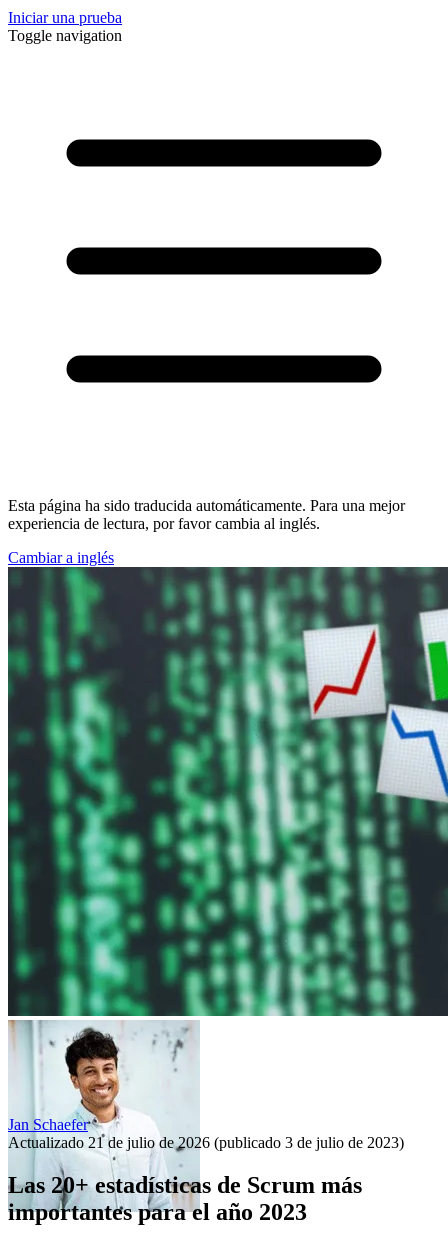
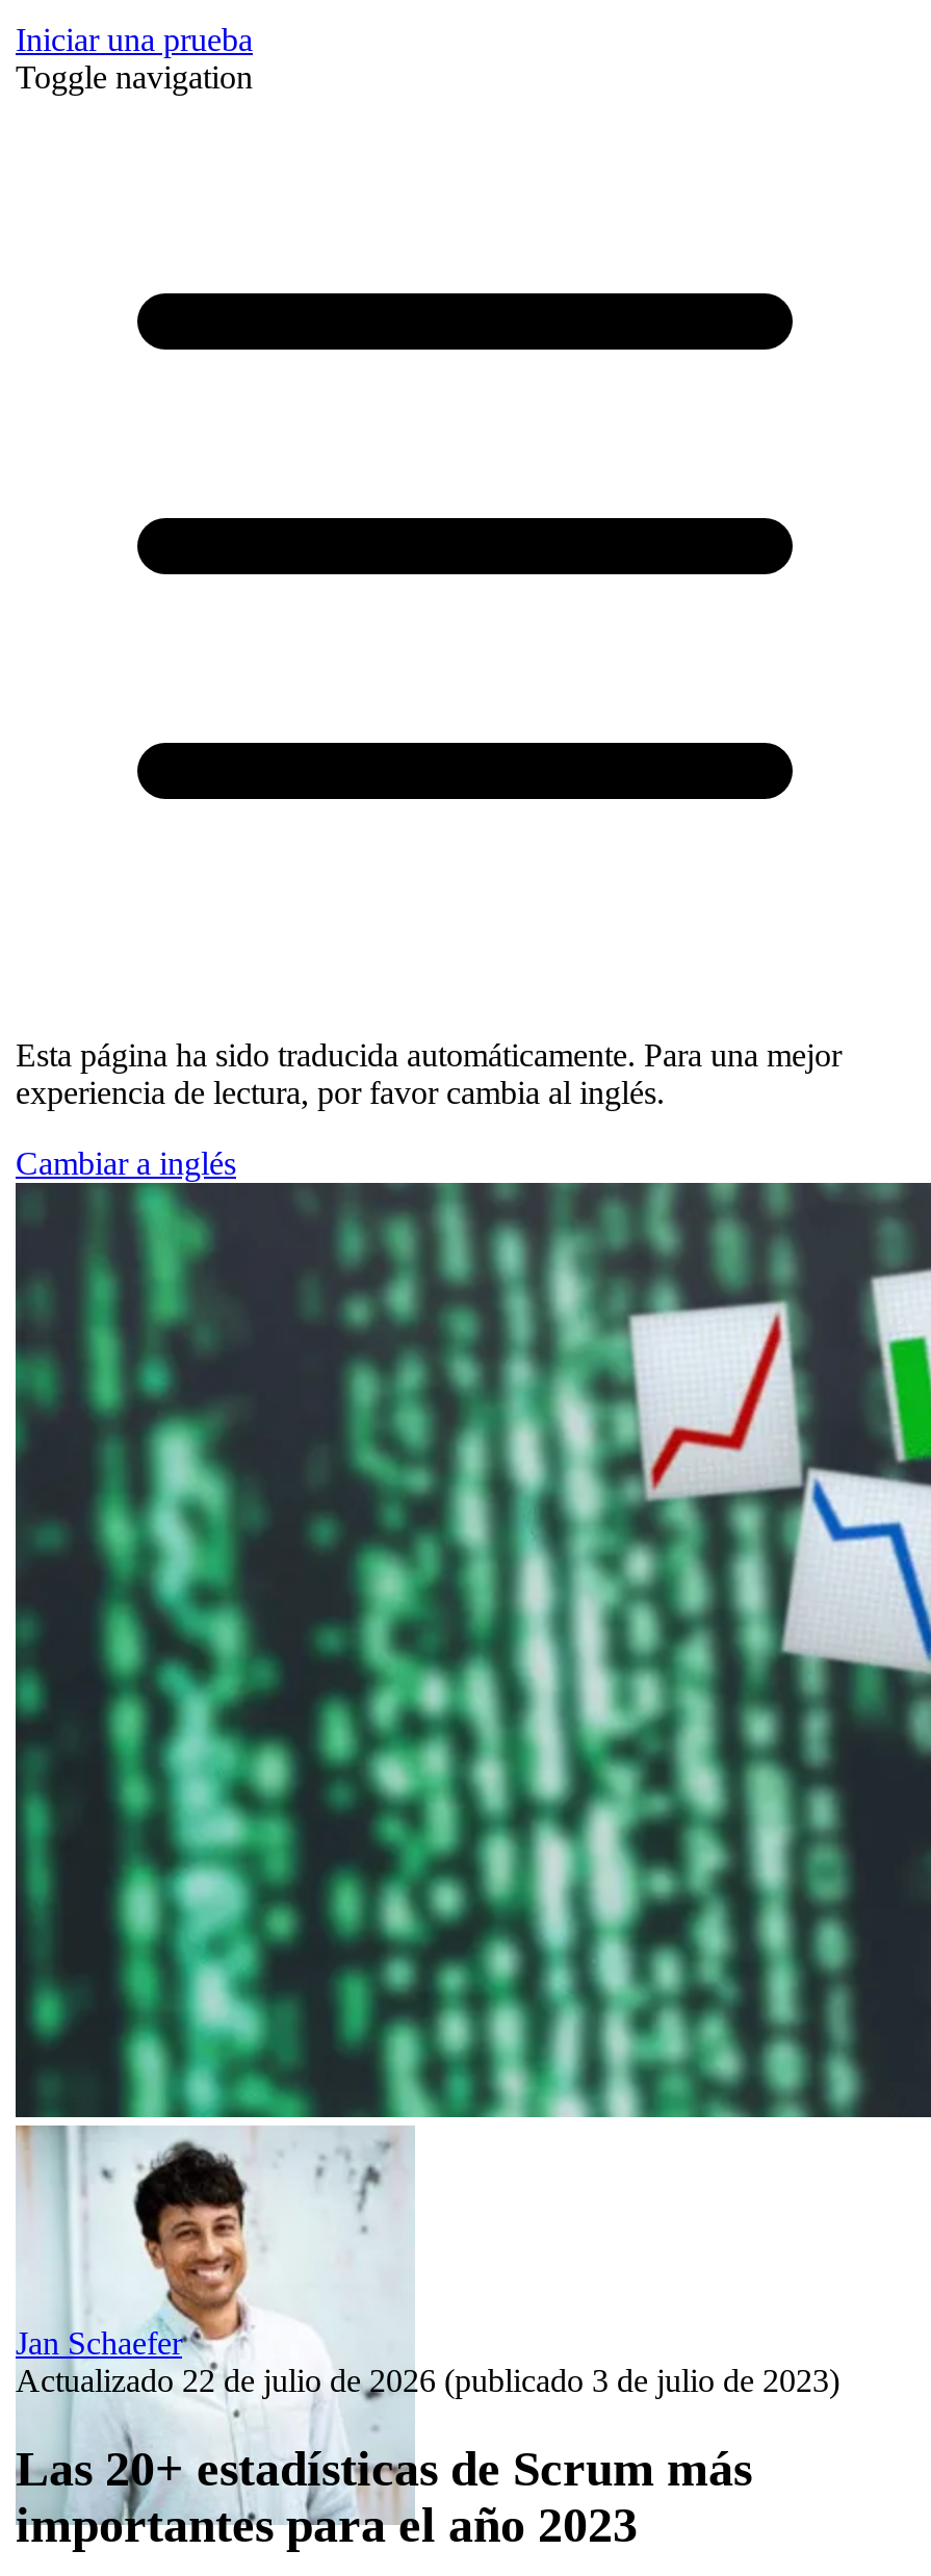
- Actualizado 21 de julio de 2026 (publicado 3 de julio de 2023)
+ Actualizado 22 de julio de 2026 (publicado 3 de julio de 2023)
